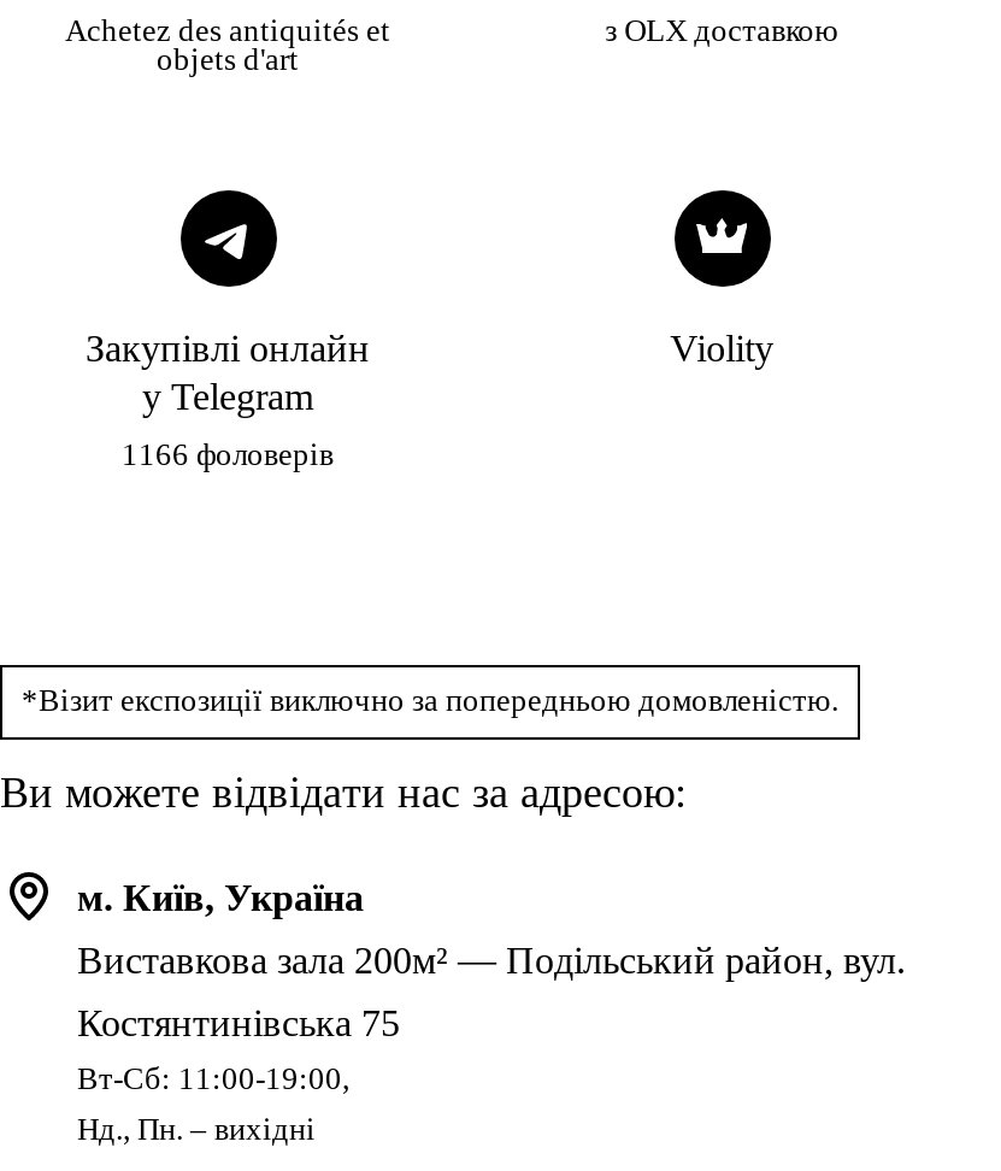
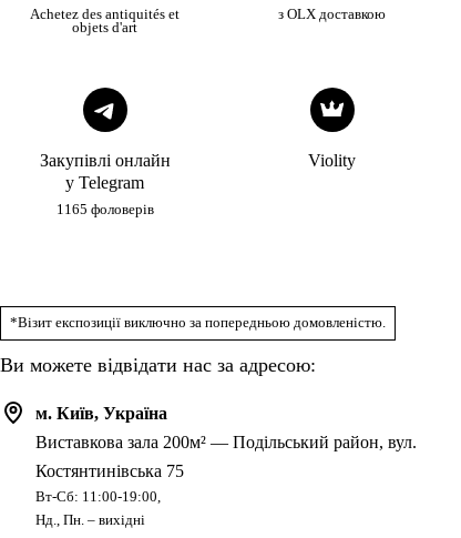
- 1166 фоловерів
+ 1165 фоловерів
